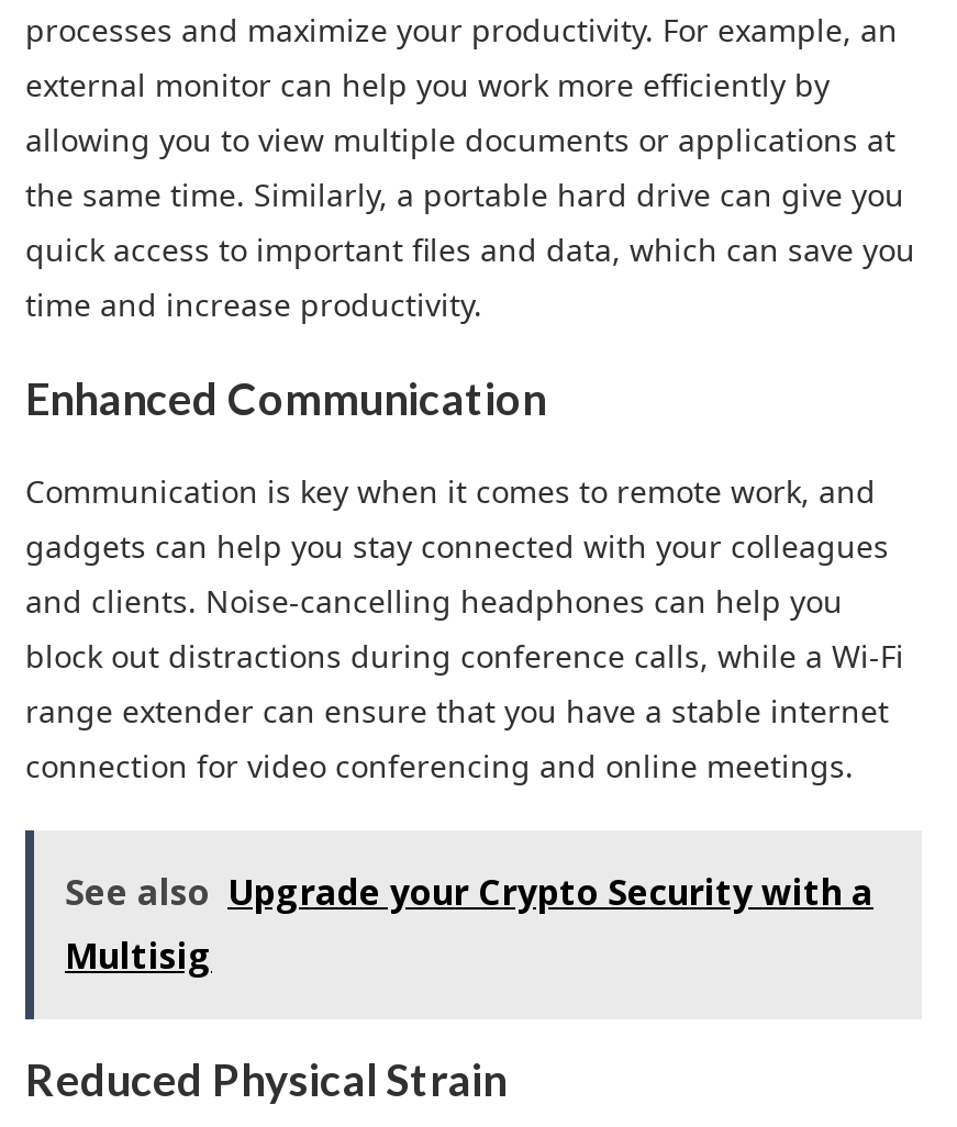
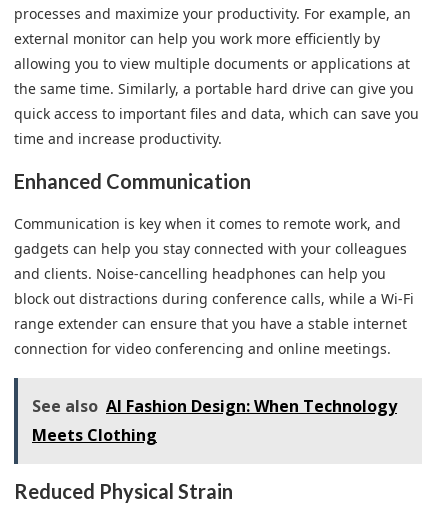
- See also Upgrade your Crypto Security with a
- Multisig
+ See also AI Fashion Design: When Technology
+ Meets Clothing
